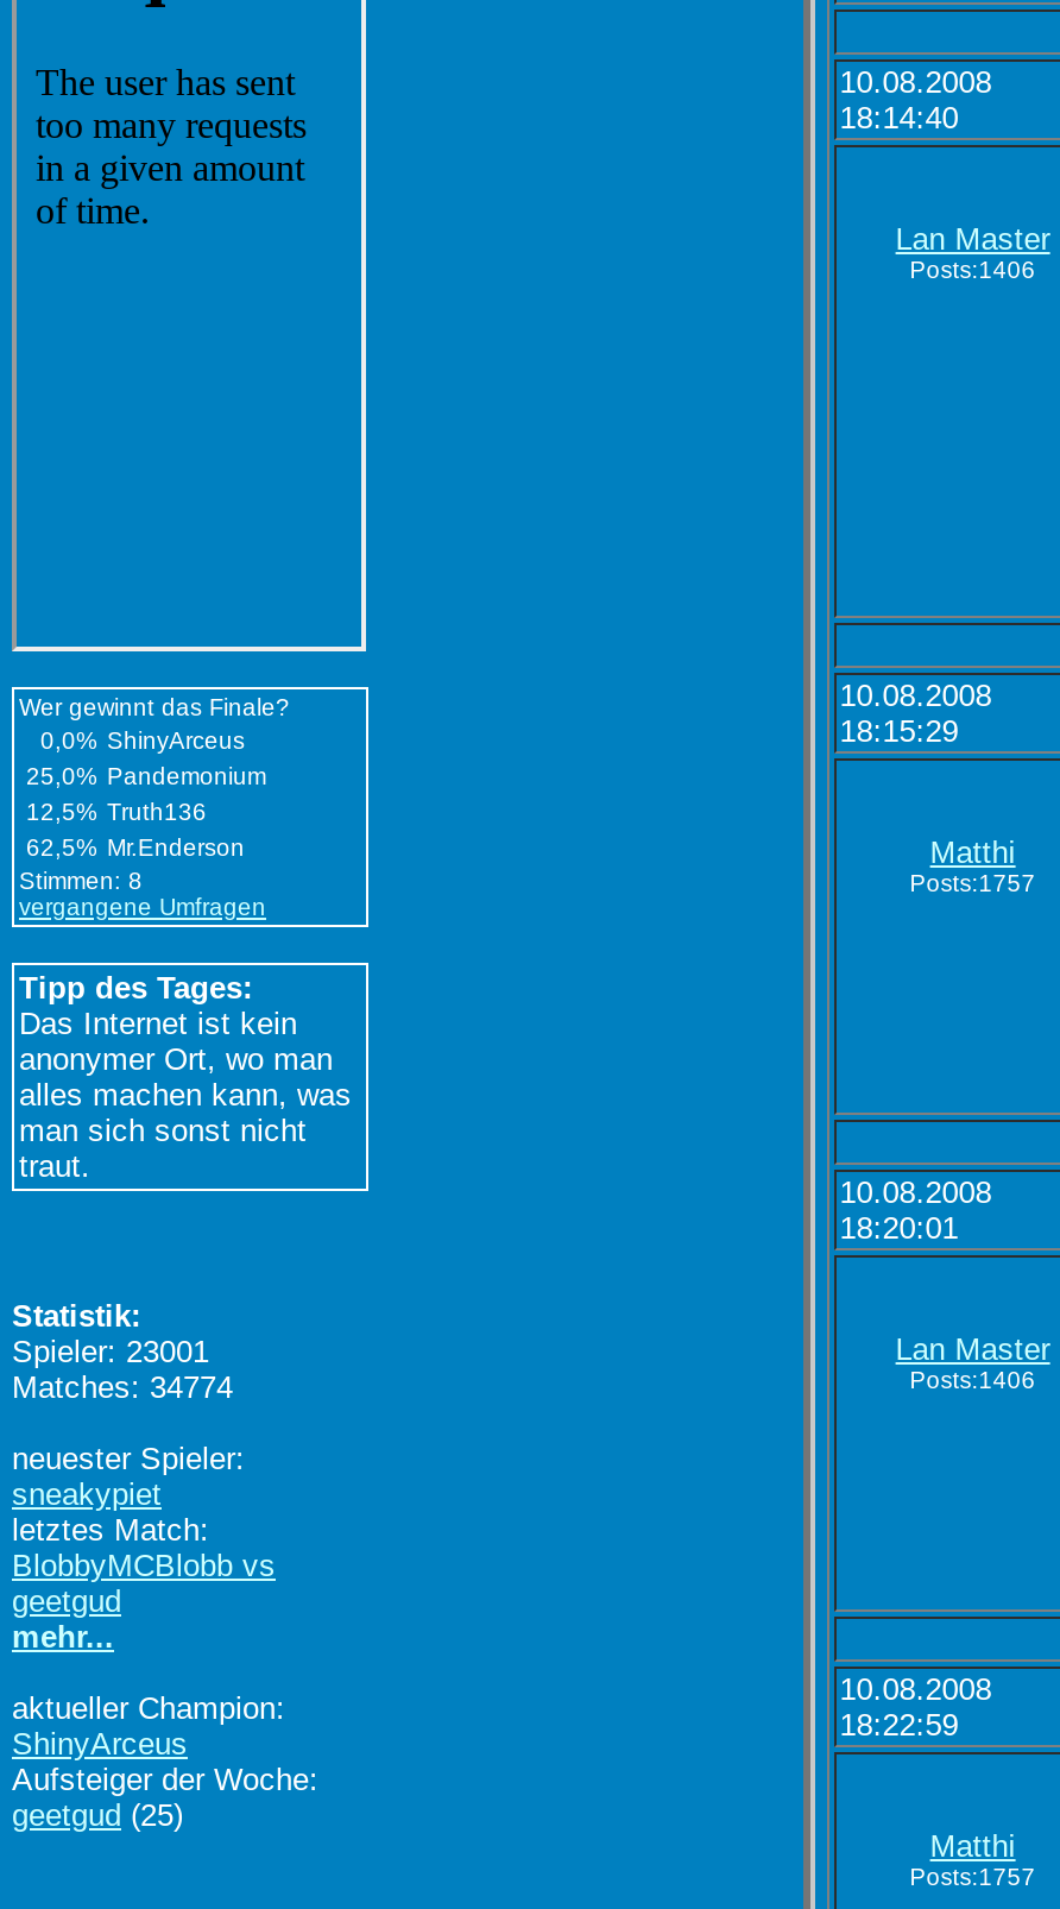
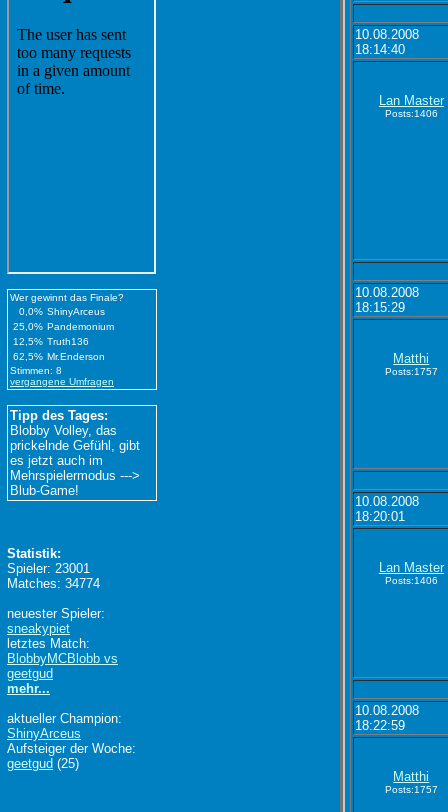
- Das Internet ist kein
- anonymer Ort, wo man
- alles machen kann, was
- man sich sonst nicht
- traut.
+ Blobby Volley, das
+ prickelnde Gefühl, gibt
+ es jetzt auch im
+ Mehrspielermodus --->
+ Blub-Game!
